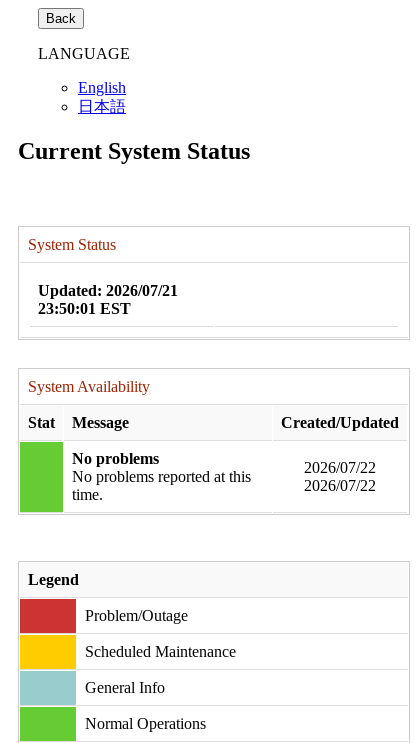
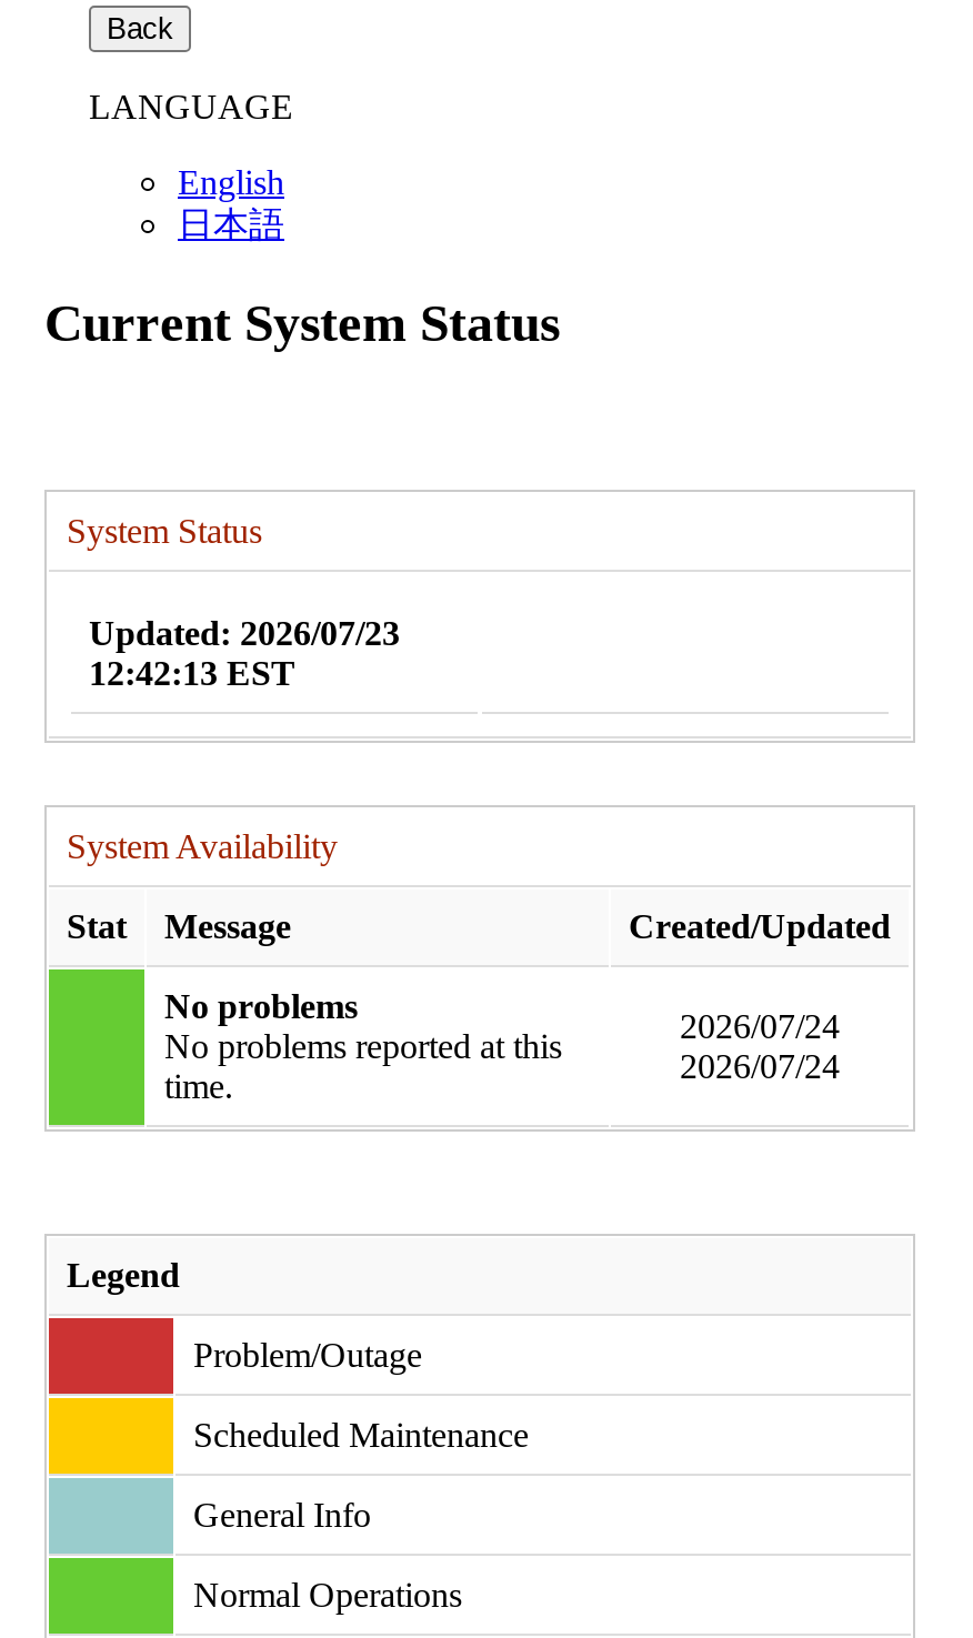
- Updated: 2026/07/21
+ Updated: 2026/07/23

- 23:50:01 EST
+ 12:42:13 EST

- 2026/07/22
+ 2026/07/24

- 2026/07/22
+ 2026/07/24
